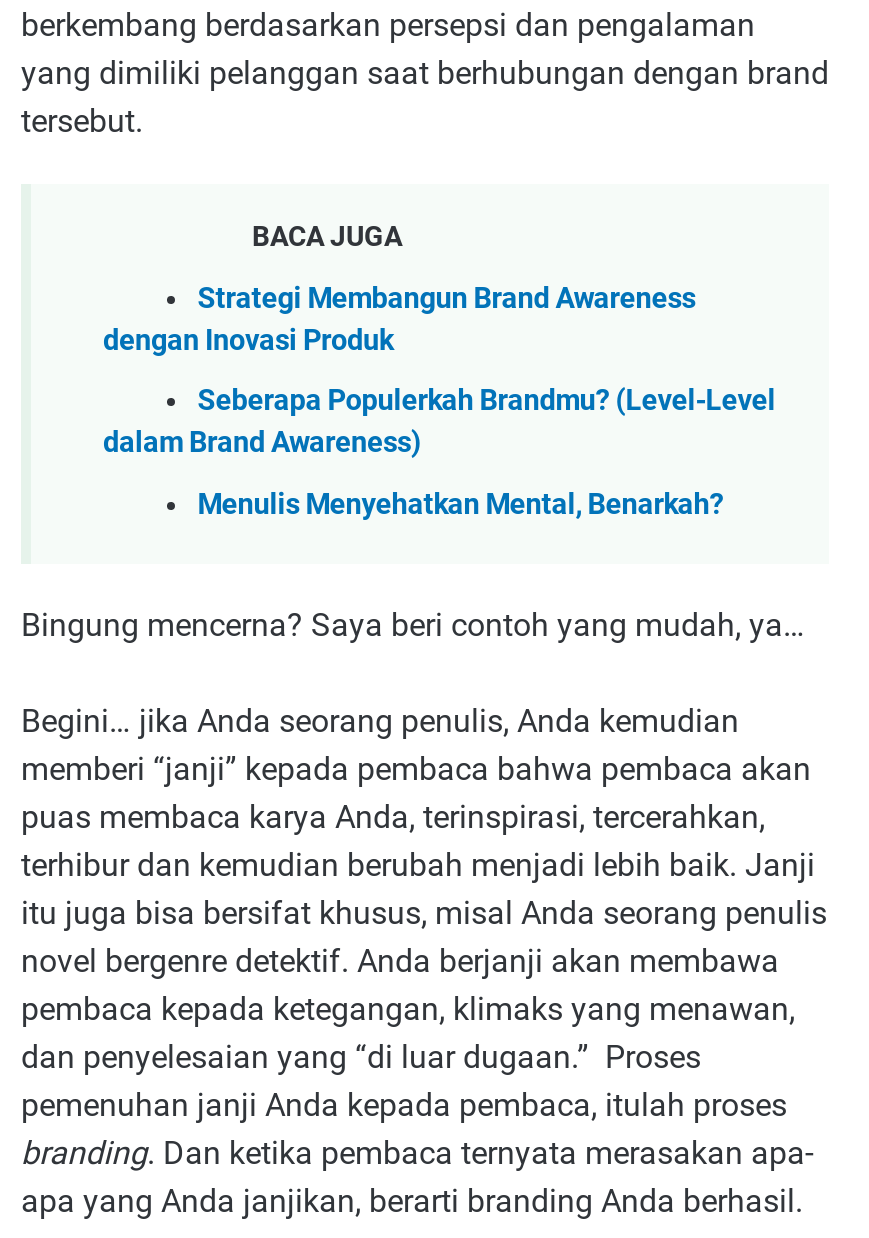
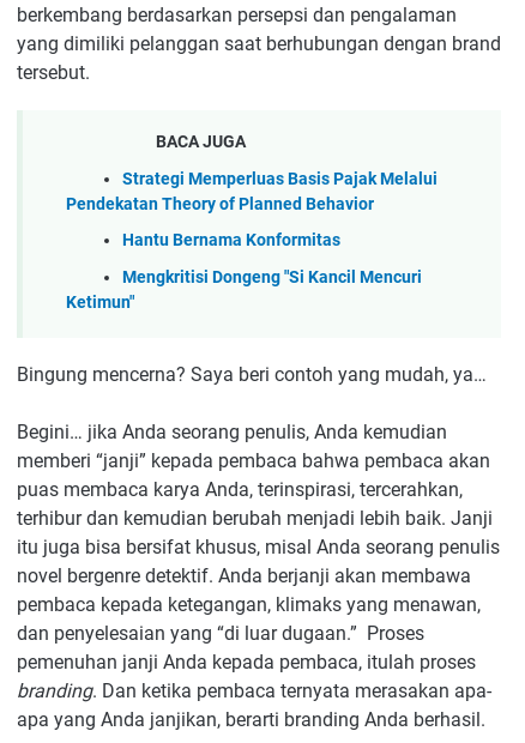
- Strategi Membangun Brand Awareness
- dengan Inovasi Produk
+ Strategi Memperluas Basis Pajak Melalui
+ Pendekatan Theory of Planned Behavior

- Seberapa Populerkah Brandmu? (Level-Level
- dalam Brand Awareness)
+ Hantu Bernama Konformitas

- Menulis Menyehatkan Mental, Benarkah?
+ Mengkritisi Dongeng "Si Kancil Mencuri
+ Ketimun"
